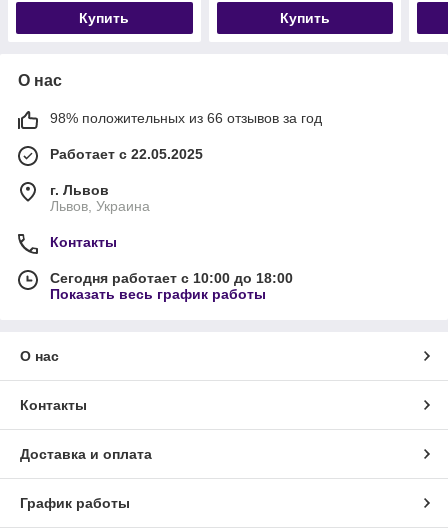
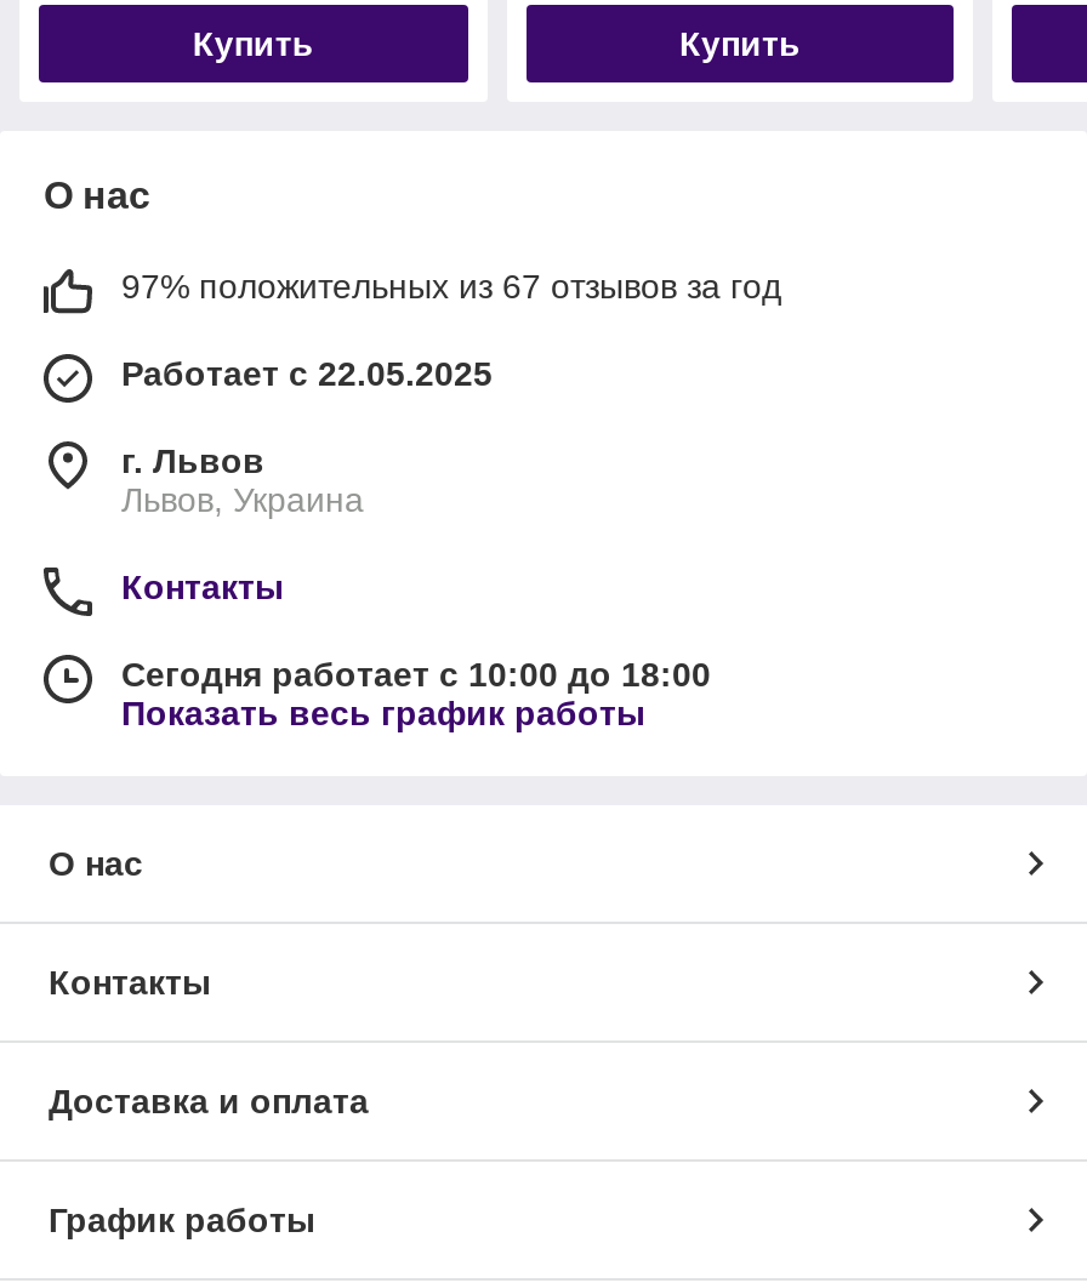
- 98% положительных из 66 отзывов за год
+ 97% положительных из 67 отзывов за год
